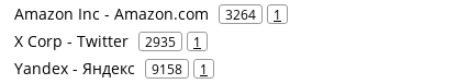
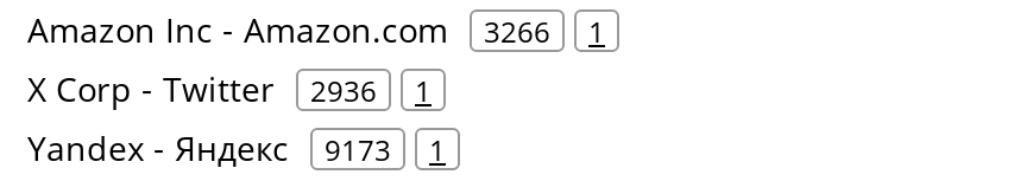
- Amazon Inc - Amazon.com 3264 1
+ Amazon Inc - Amazon.com 3266 1

- X Corp - Twitter 2935 1
+ X Corp - Twitter 2936 1

- Yandex - Яндекс 9158 1
+ Yandex - Яндекс 9173 1
